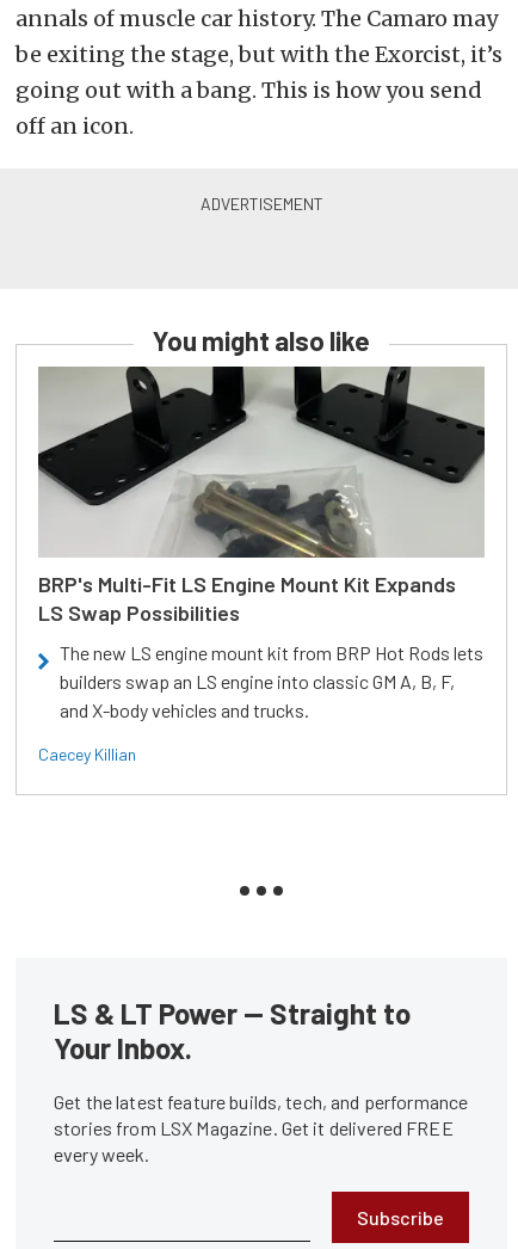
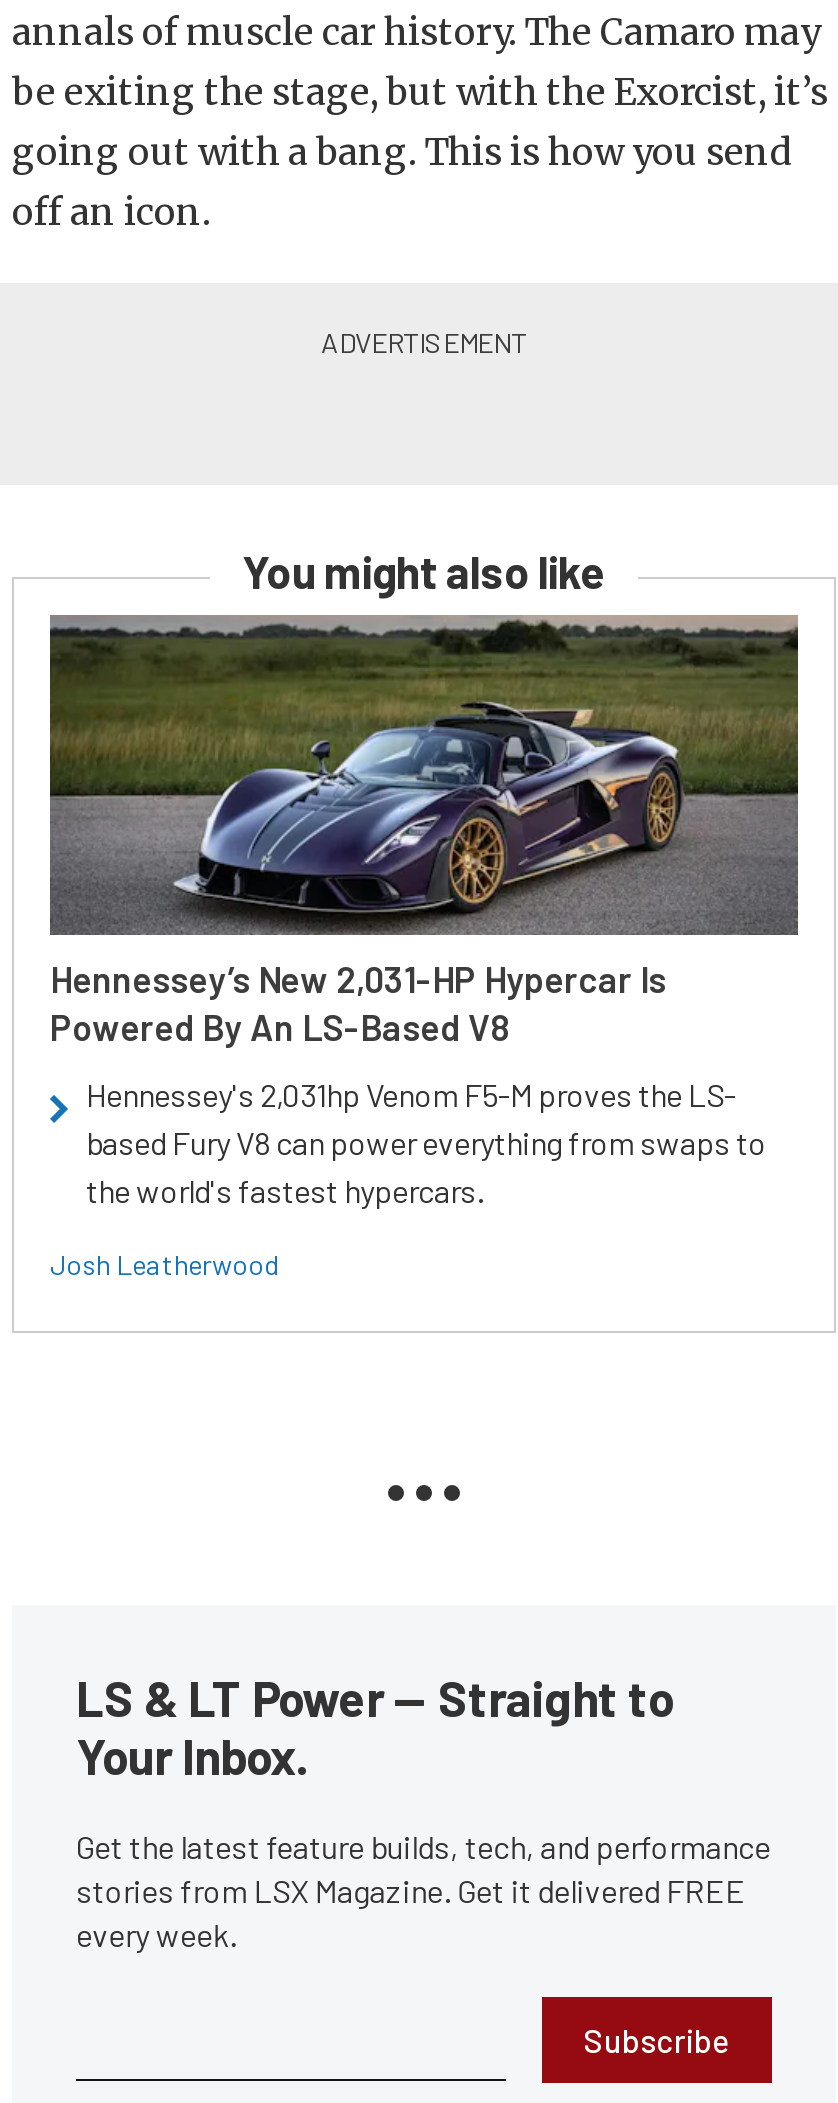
- [image]
- BRP's Multi-Fit LS Engine Mount Kit Expands
- LS Swap Possibilities
+ [image]
+ Hennessey’s New 2,031-HP Hypercar Is
+ Powered By An LS-Based V8

- The new LS engine mount kit from BRP Hot Rods lets
- builders swap an LS engine into classic GM A, B, F,
- and X-body vehicles and trucks.
+ Hennessey's 2,031hp Venom F5-M proves the LS-
+ based Fury V8 can power everything from swaps to
+ the world's fastest hypercars.

- Caecey Killian
+ Josh Leatherwood
